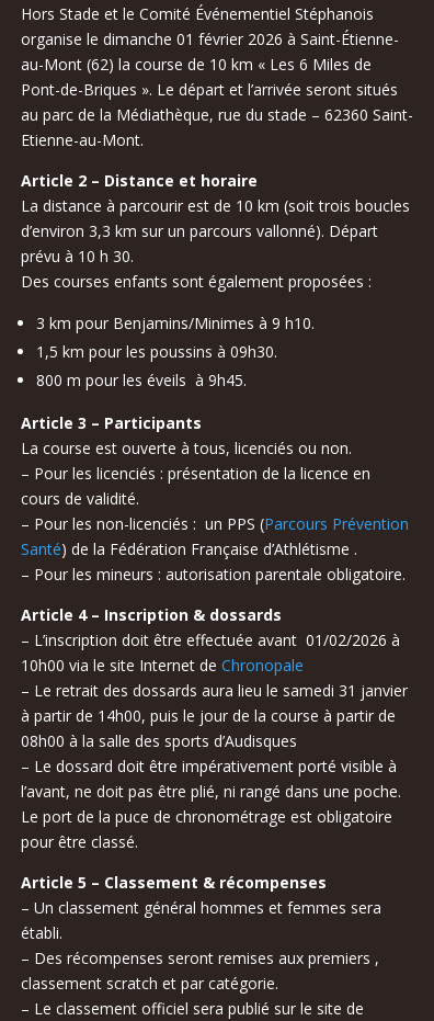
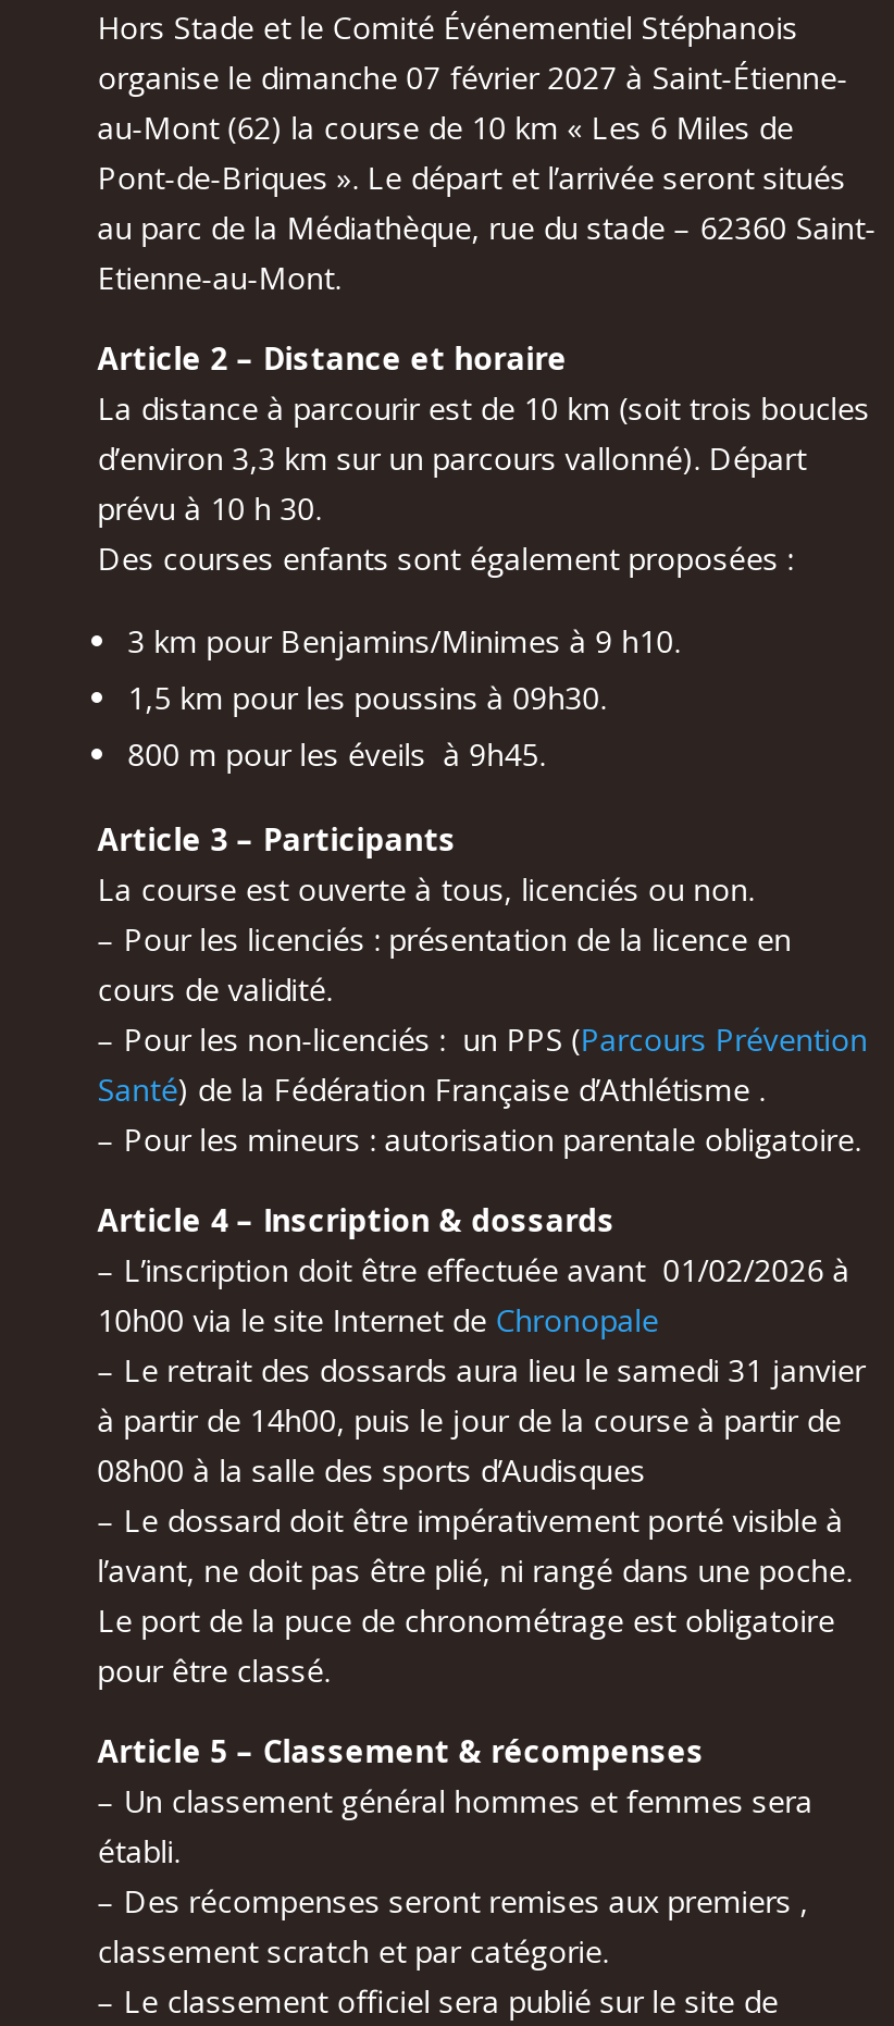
- organise le dimanche 01 février 2026 à Saint-Étienne-
+ organise le dimanche 07 février 2027 à Saint-Étienne-
